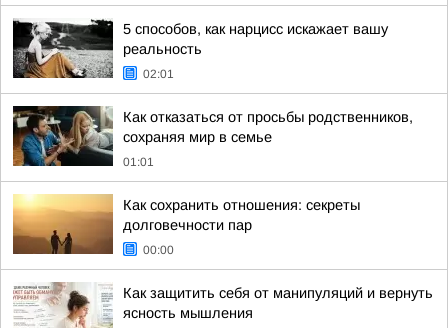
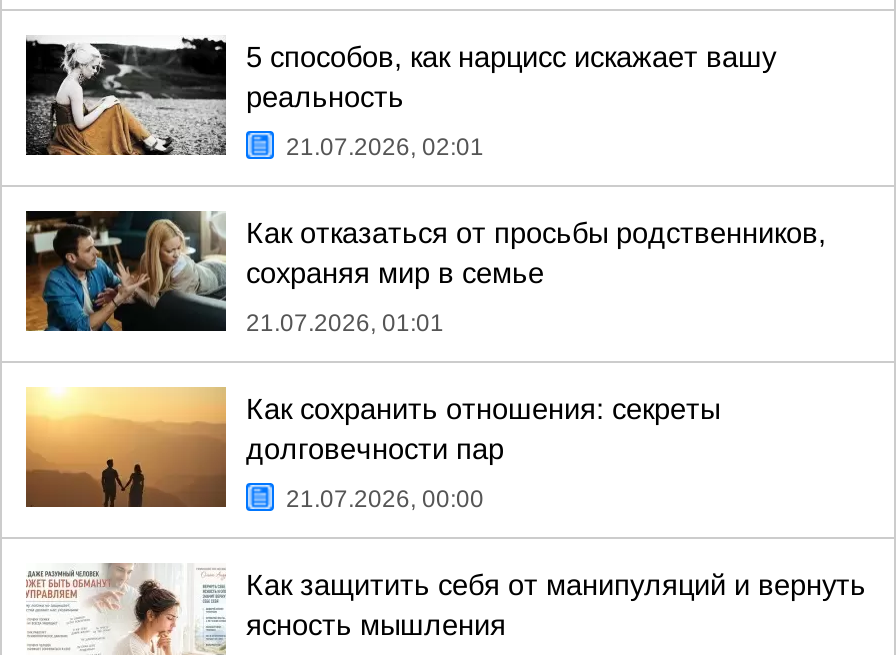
- 02:01
+ 21.07.2026, 02:01

- 01:01
+ 21.07.2026, 01:01

- 00:00
+ 21.07.2026, 00:00
